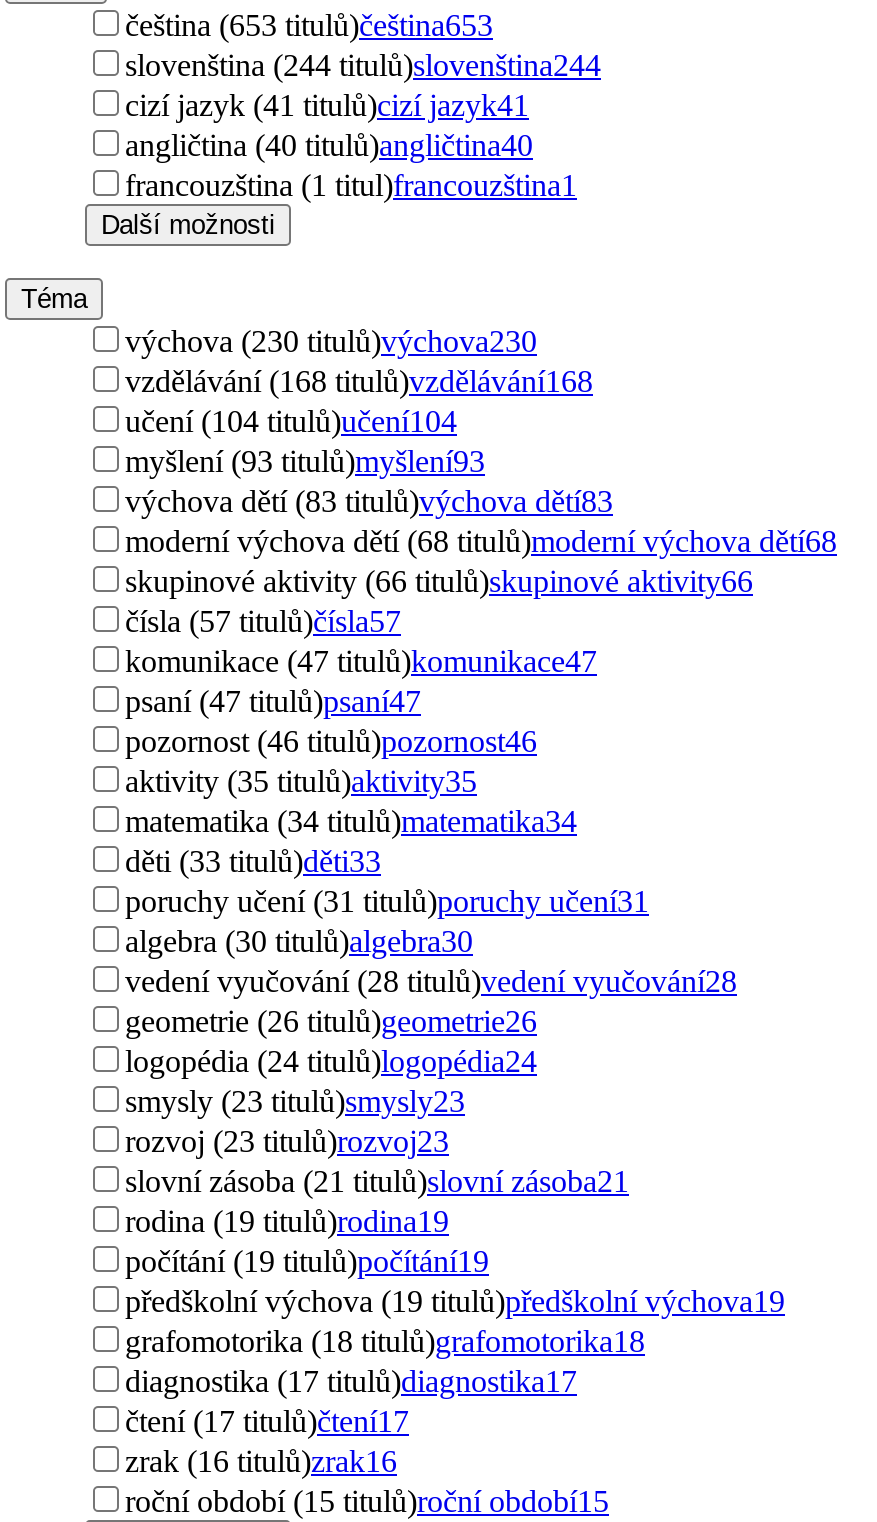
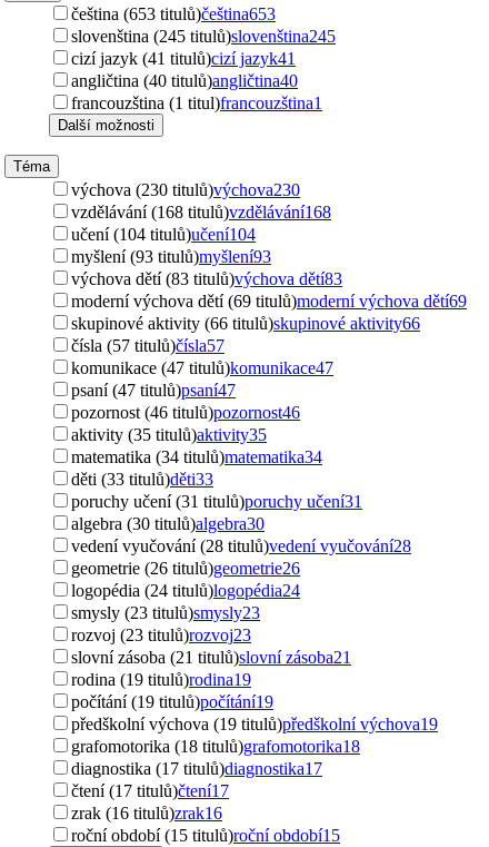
- slovenština (244 titulů)slovenština244
+ slovenština (245 titulů)slovenština245

- moderní výchova dětí (68 titulů)moderní výchova dětí68
+ moderní výchova dětí (69 titulů)moderní výchova dětí69
